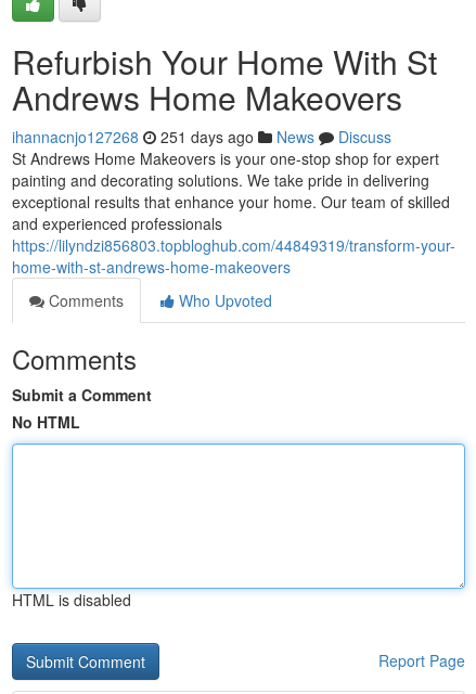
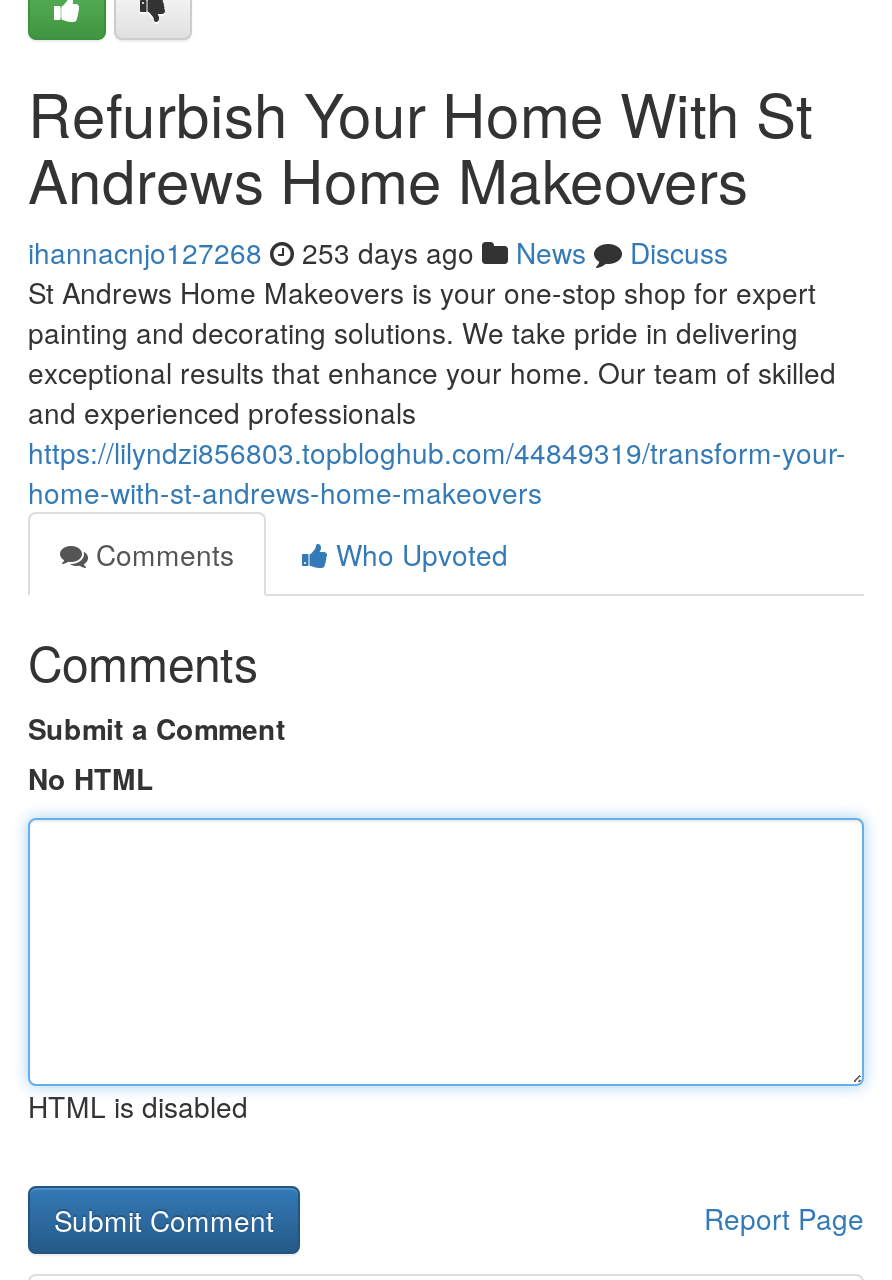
- ihannacnjo127268 251 days ago News Discuss
+ ihannacnjo127268 253 days ago News Discuss
